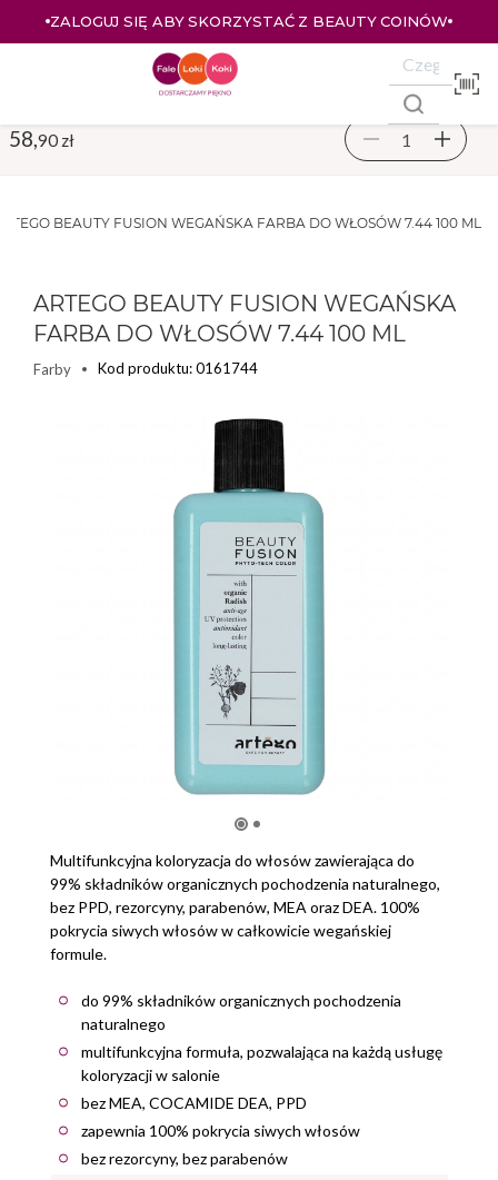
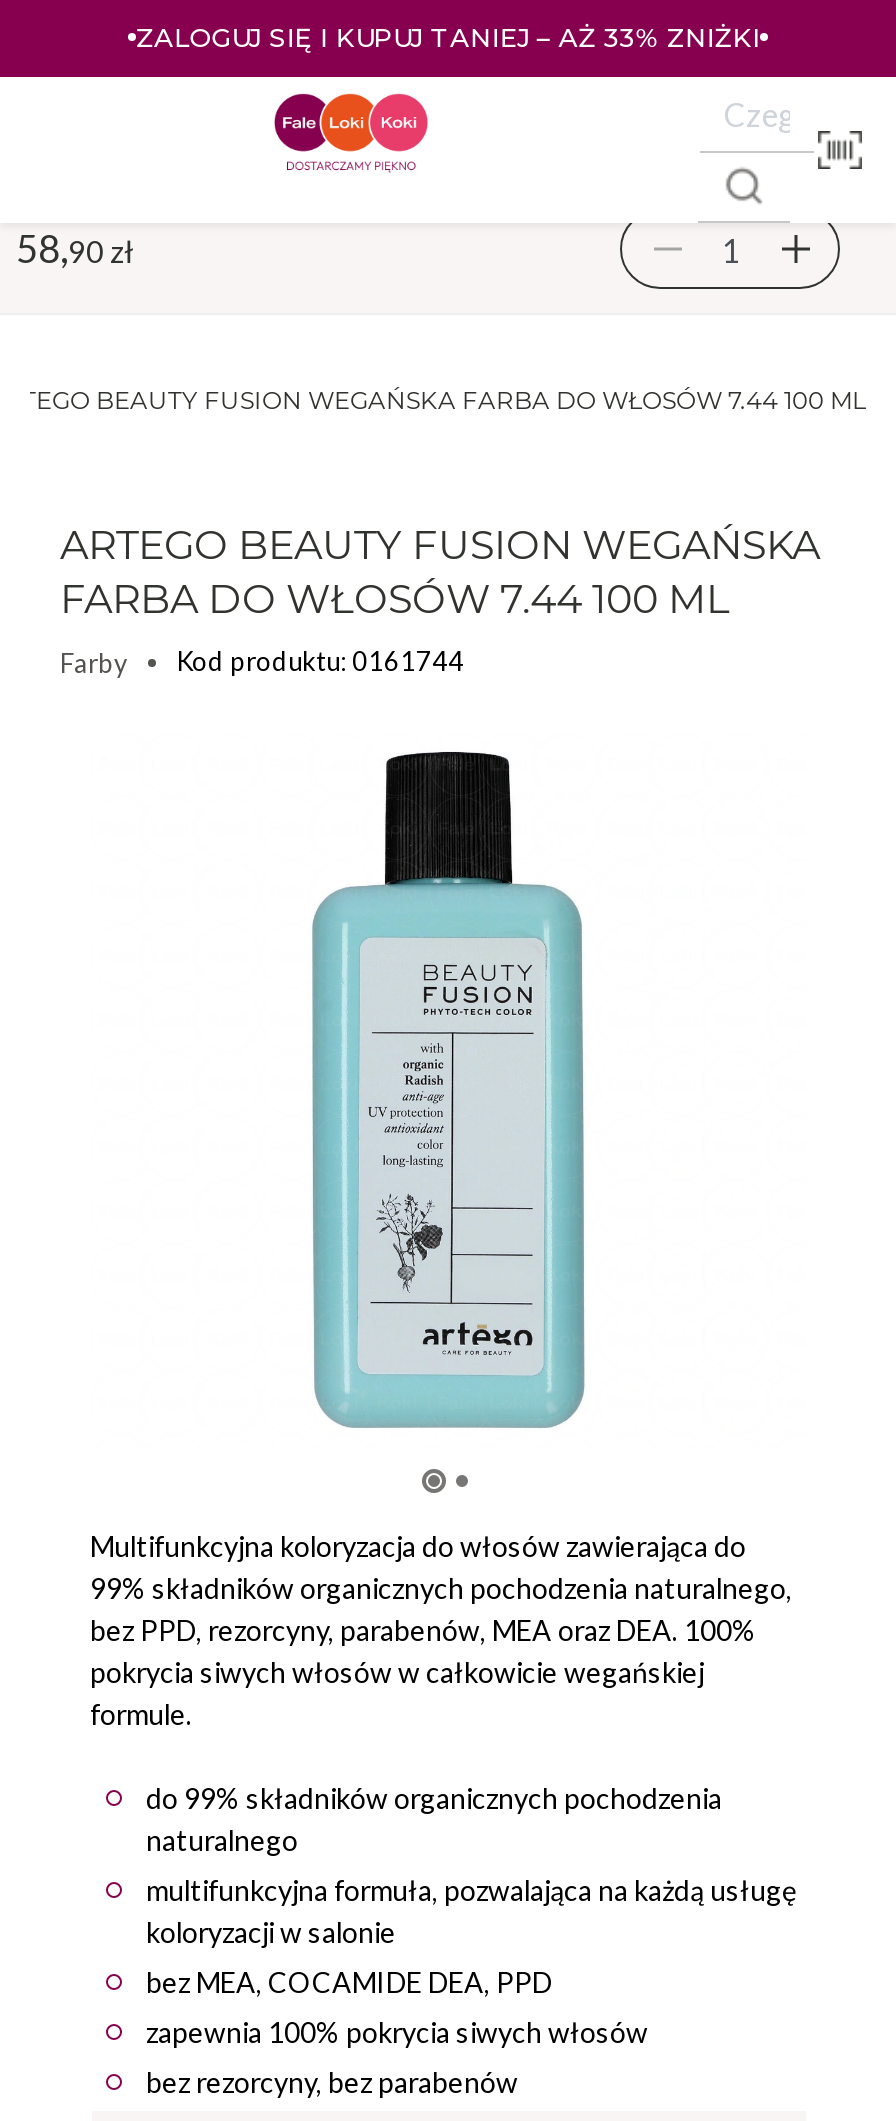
- ZALOGUJ SIĘ ABY SKORZYSTAĆ Z BEAUTY COINÓW
+ ZALOGUJ SIĘ I KUPUJ TANIEJ – AŻ 33% ZNIŻKI
